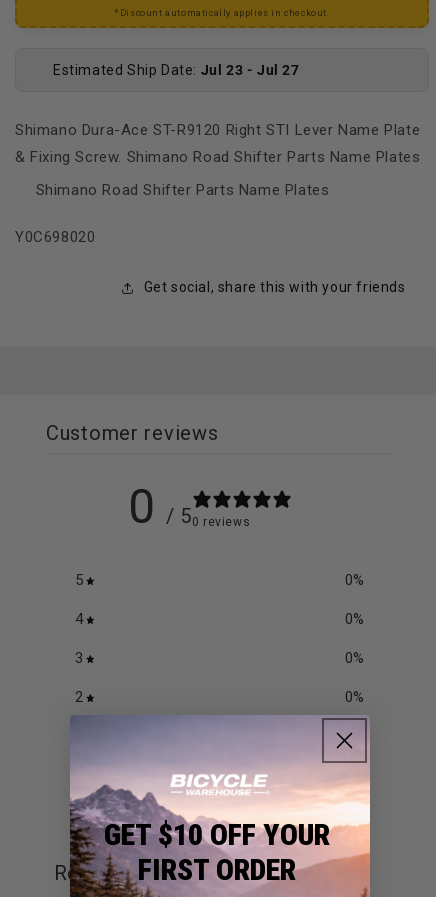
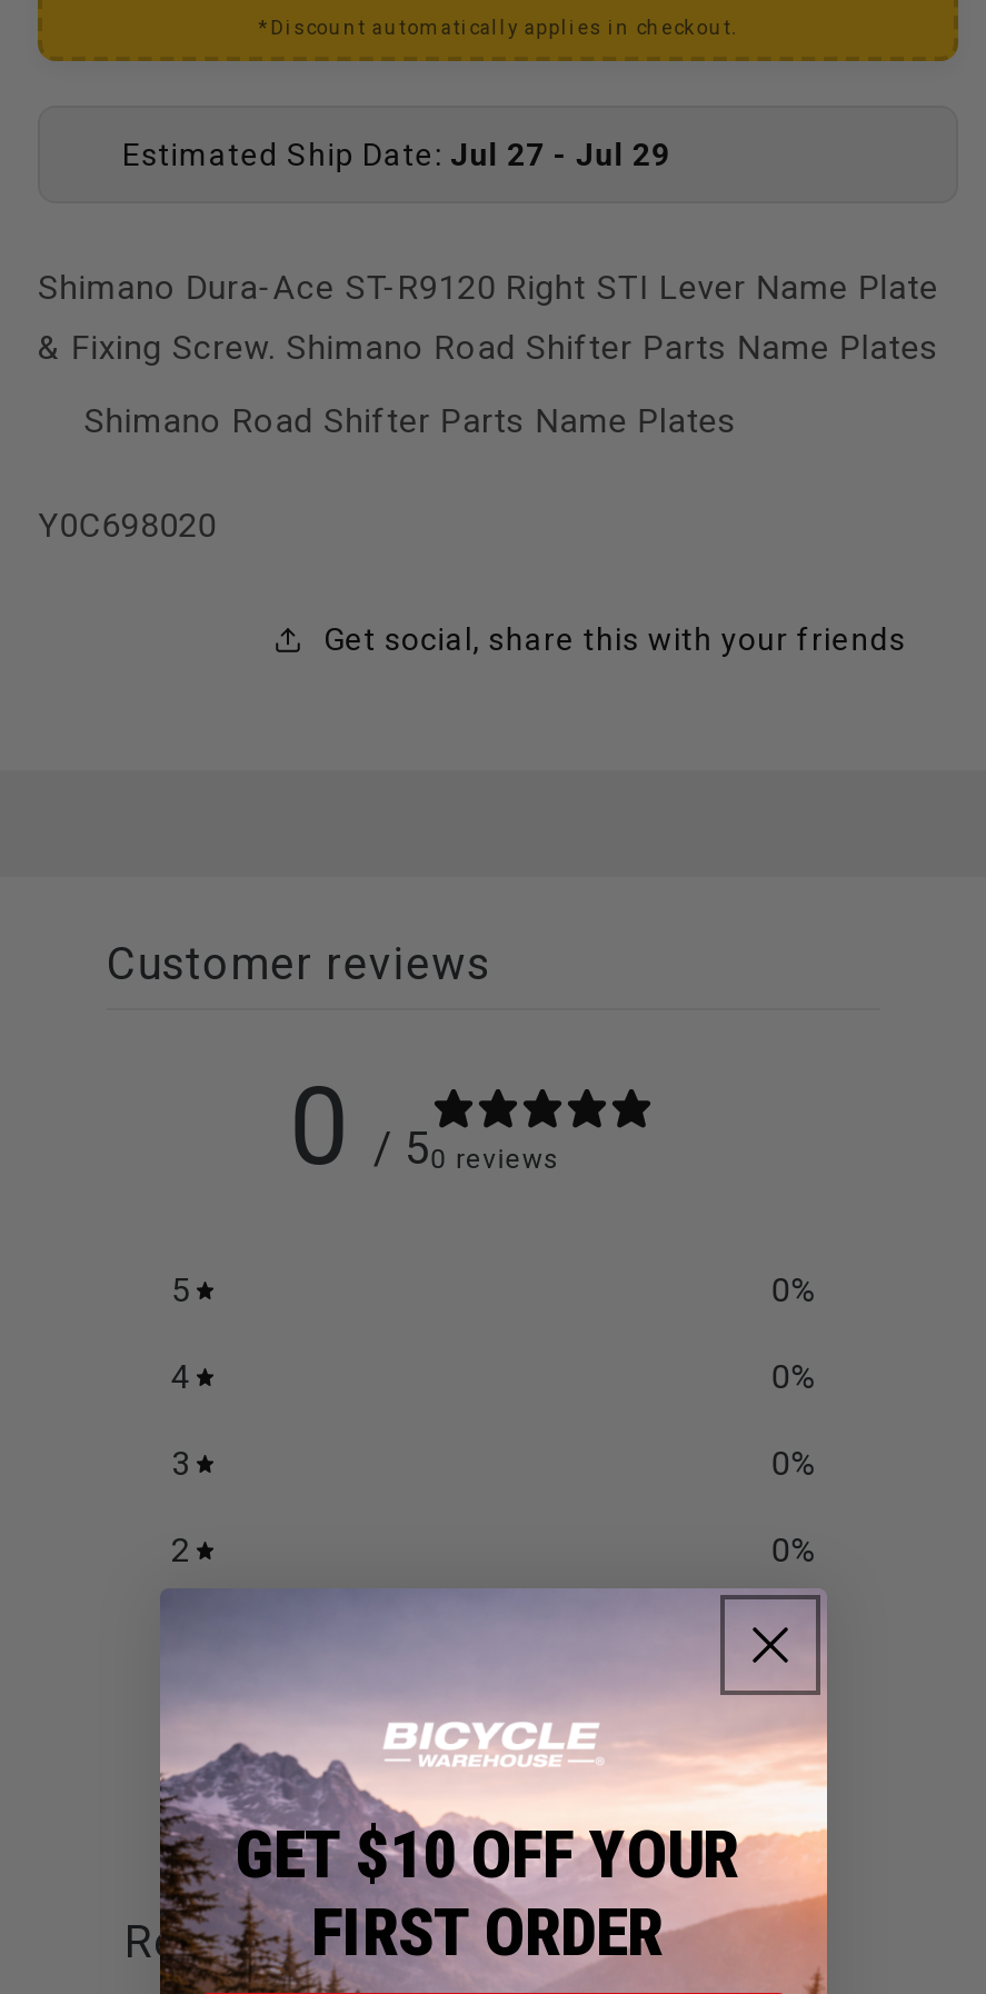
- Estimated Ship Date: Jul 23 - Jul 27
+ Estimated Ship Date: Jul 27 - Jul 29
